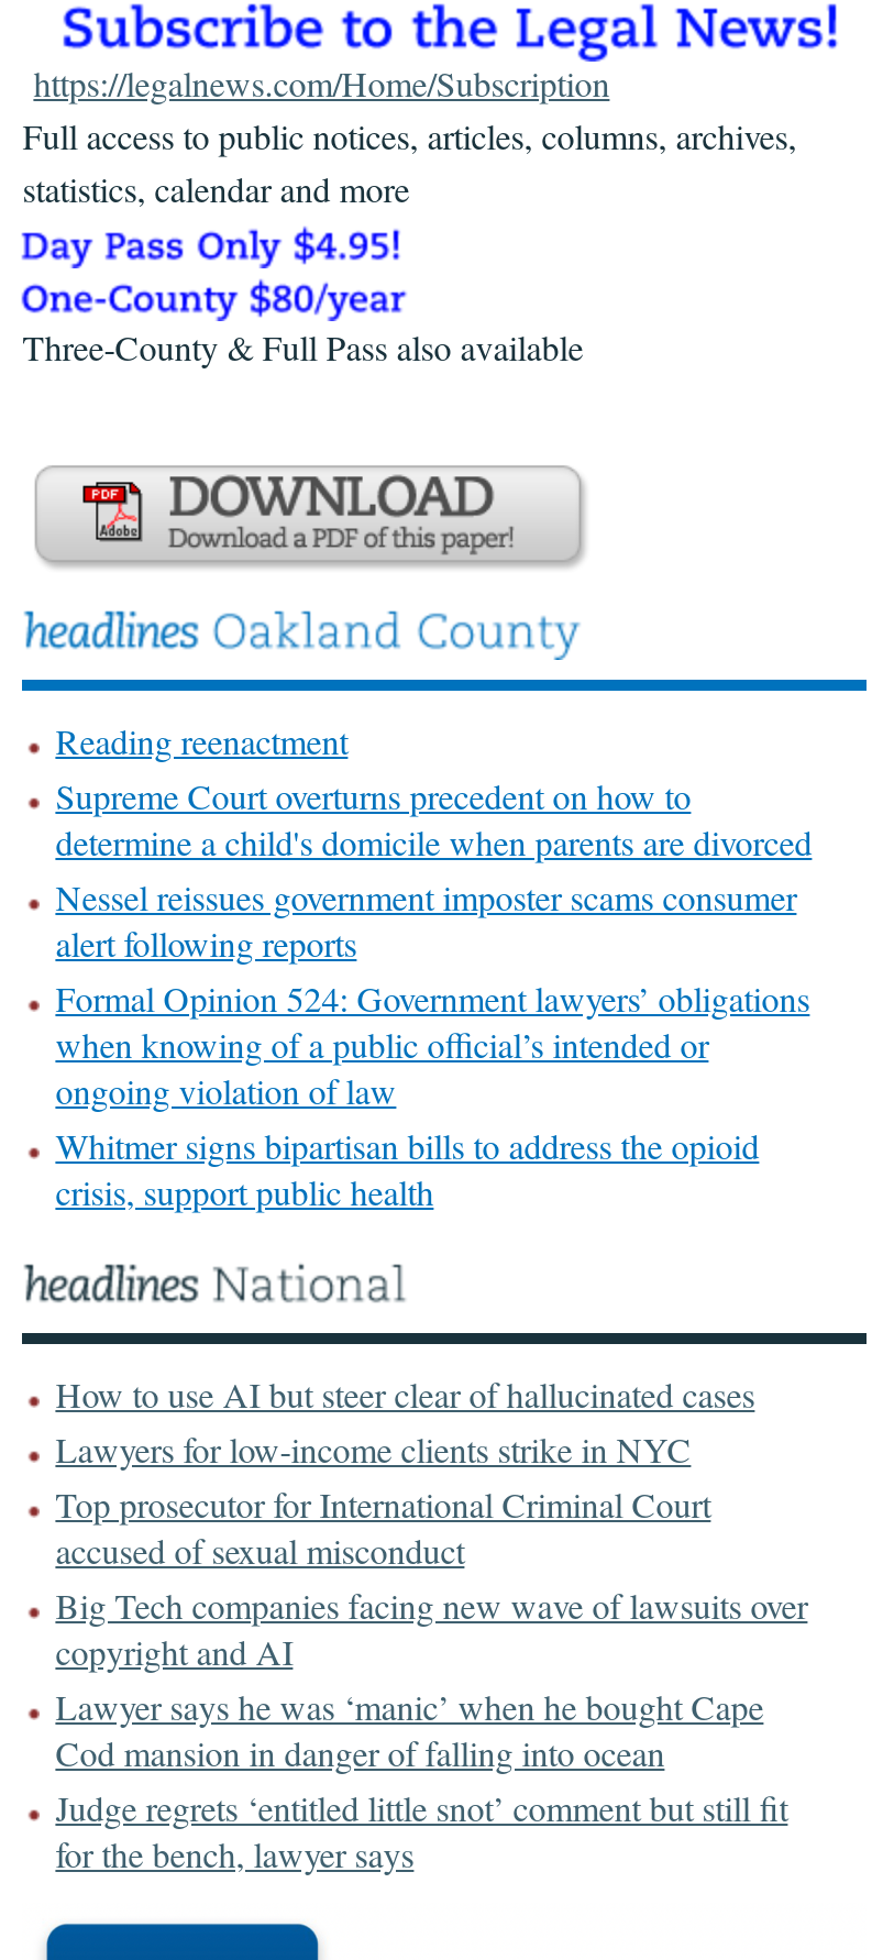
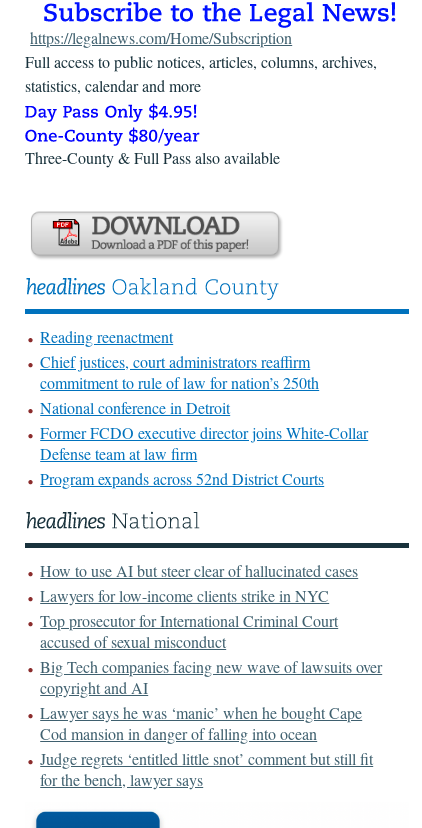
- Supreme Court overturns precedent on how to
- determine a child's domicile when parents are divorced
- Nessel reissues government imposter scams consumer
- alert following reports
- Formal Opinion 524: Government lawyers’ obligations
- when knowing of a public official’s intended or
- ongoing violation of law
- Whitmer signs bipartisan bills to address the opioid
- crisis, support public health
+ Chief justices, court administrators reaffirm
+ commitment to rule of law for nation’s 250th
+ National conference in Detroit
+ Former FCDO executive director joins White-Collar
+ Defense team at law firm
+ Program expands across 52nd District Courts
